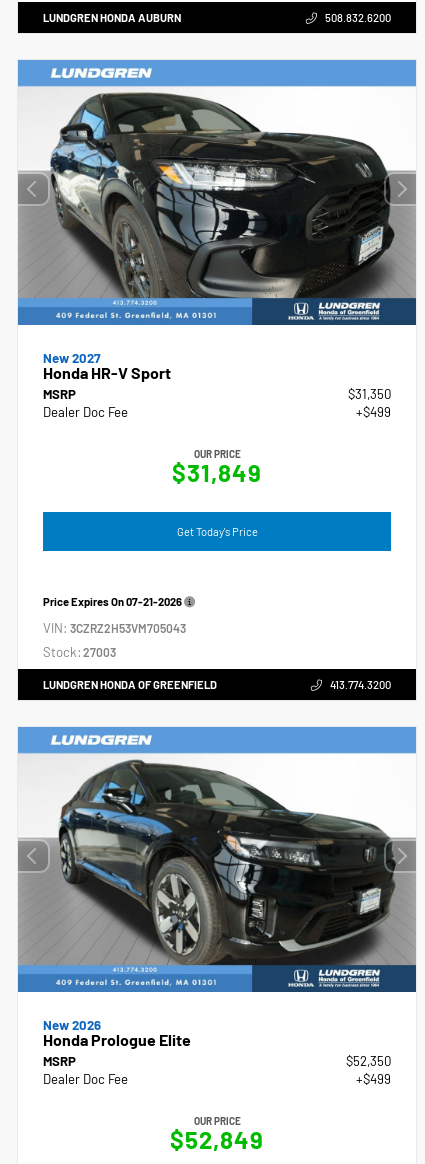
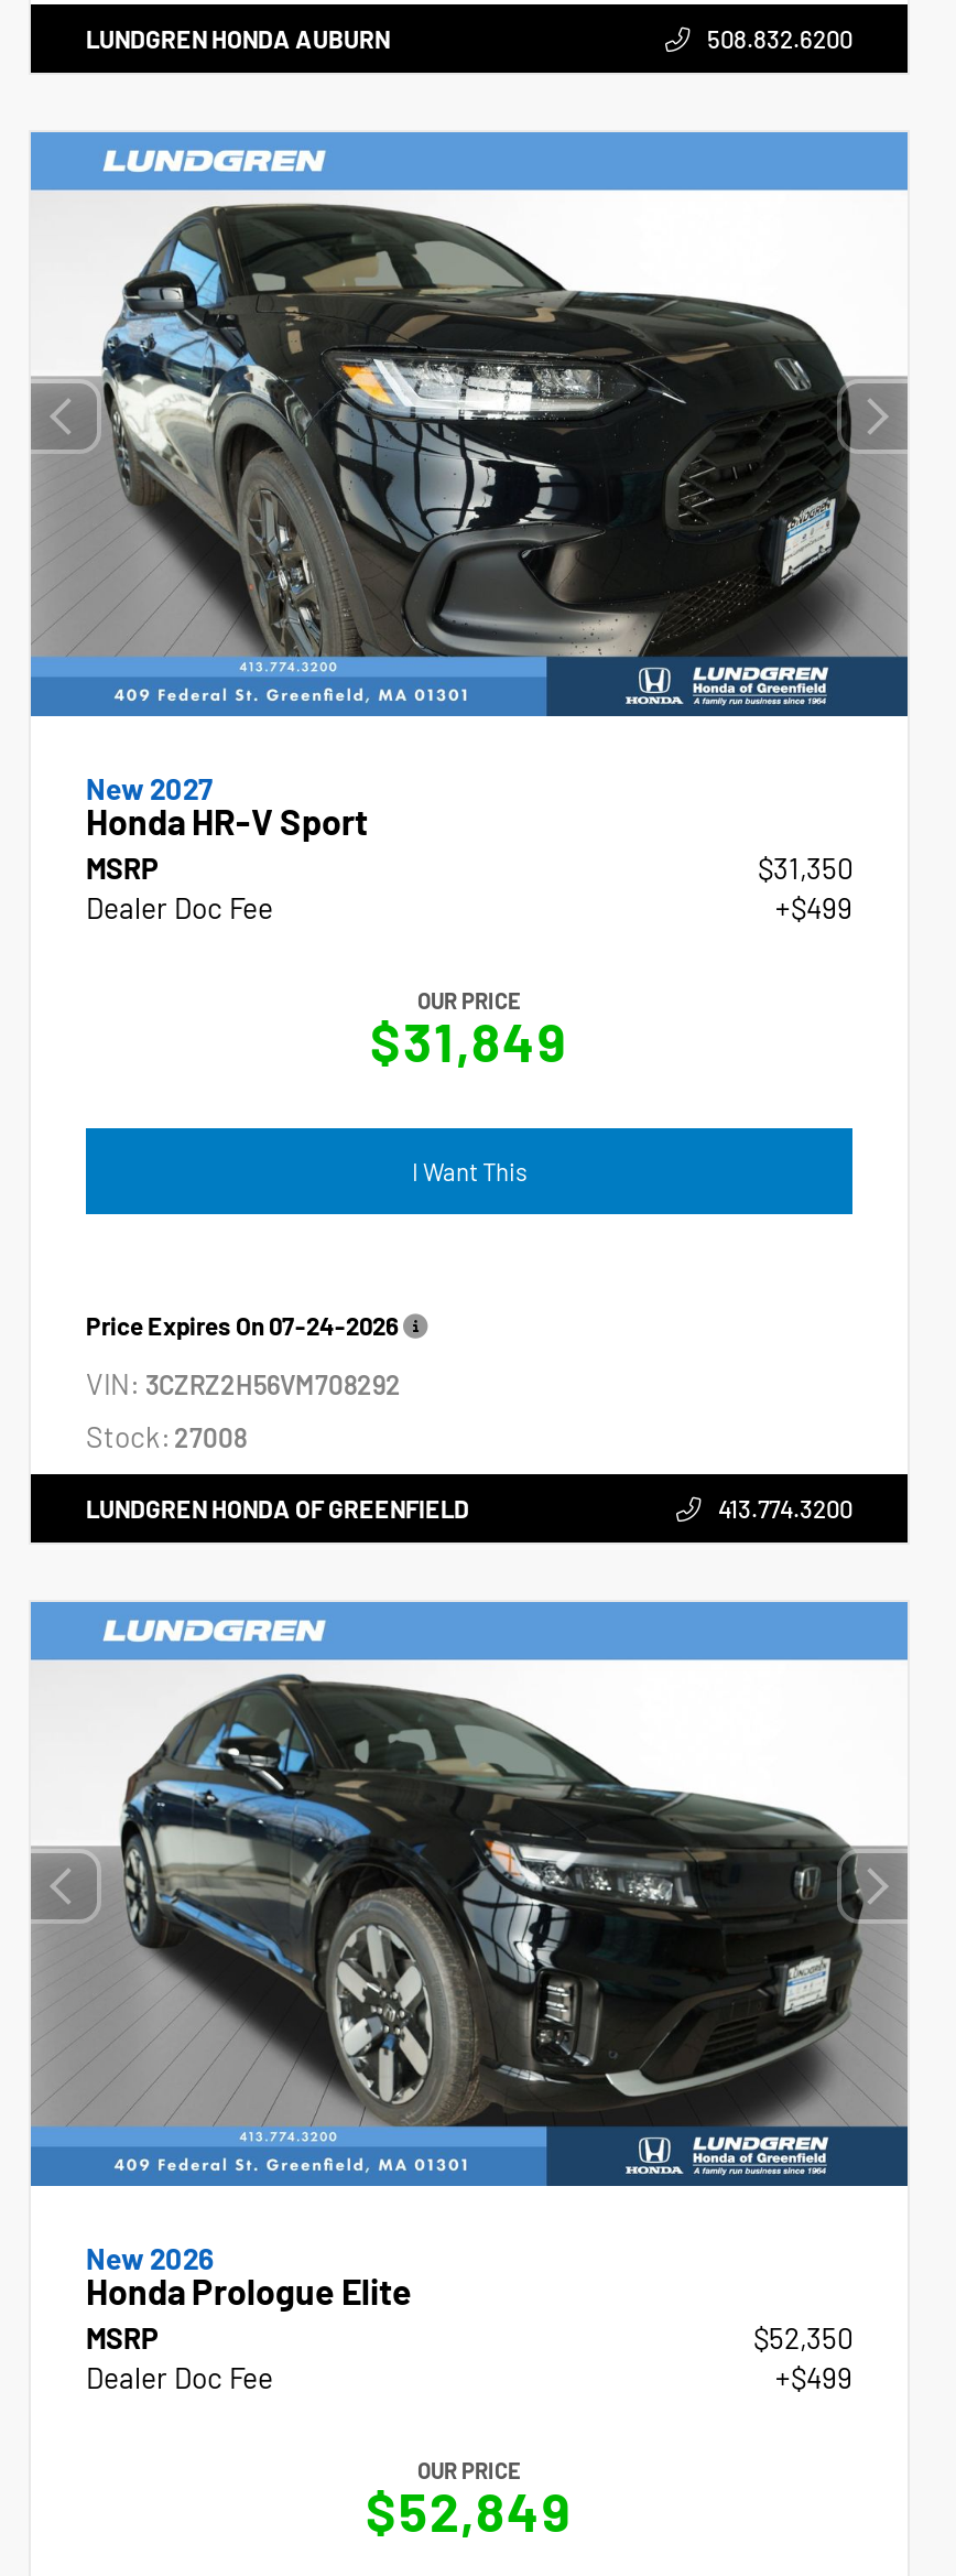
- Get Today's Price
+ I Want This

- Price Expires On 07-21-2026
+ Price Expires On 07-24-2026

- VIN: 3CZRZ2H53VM705043
+ VIN: 3CZRZ2H56VM708292

- Stock: 27003
+ Stock: 27008
